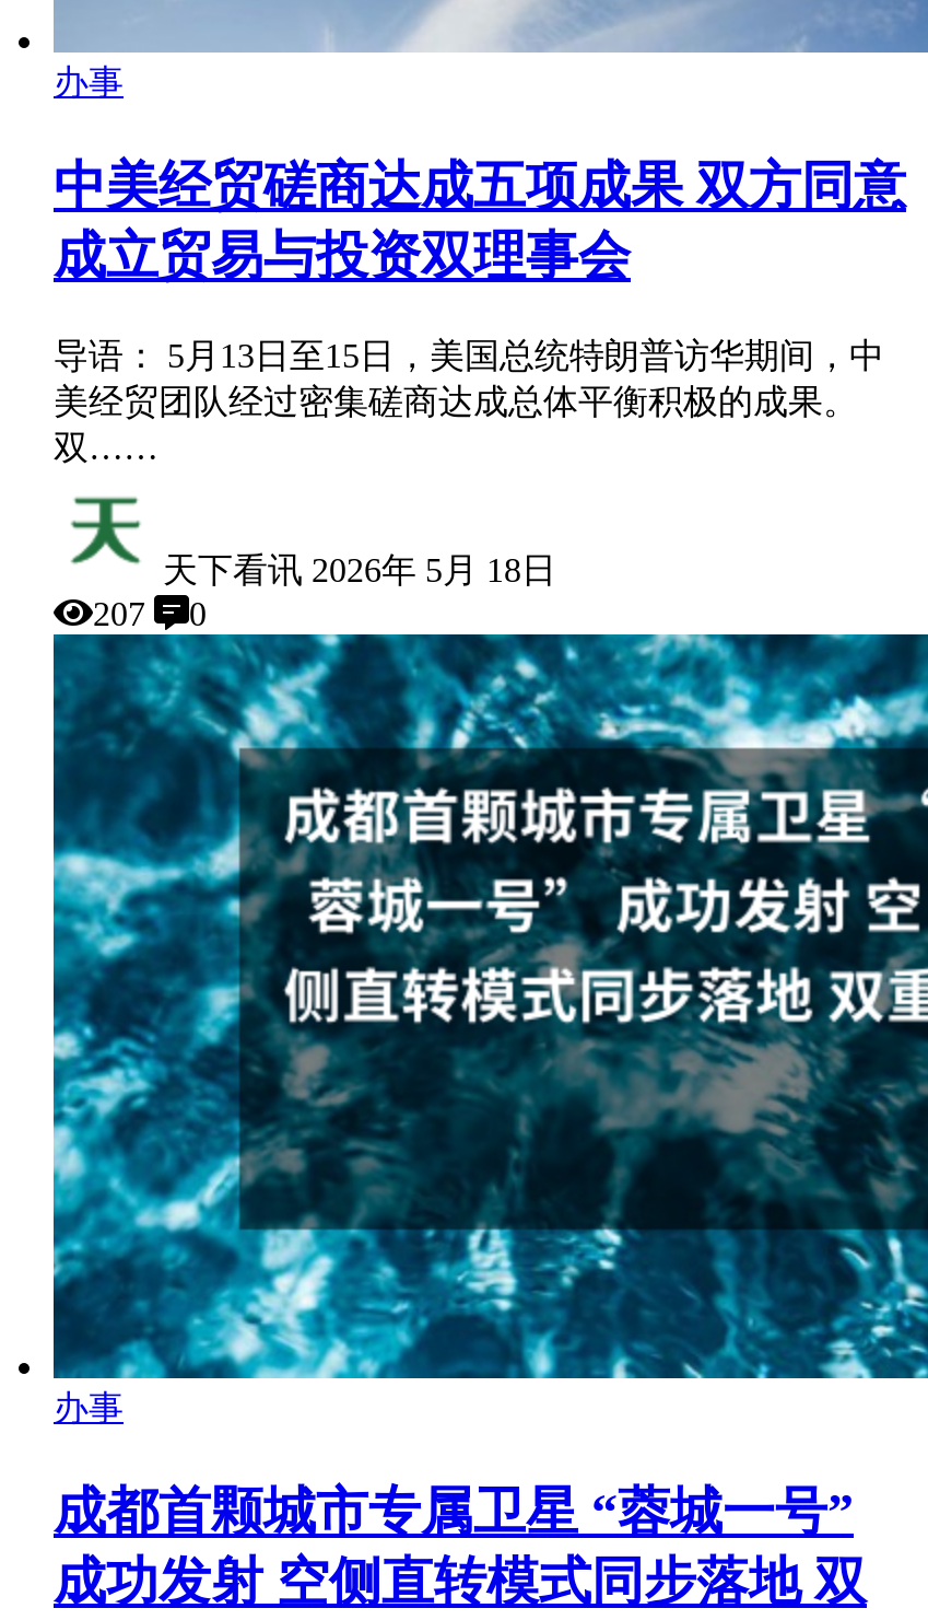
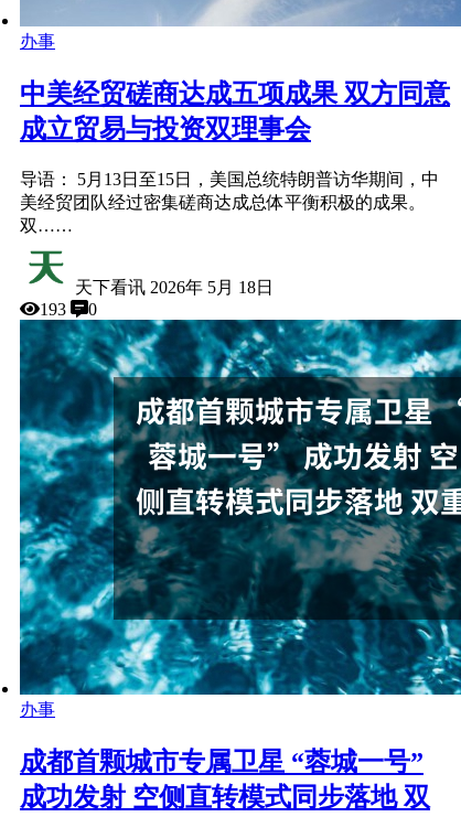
- 207
+ 193
